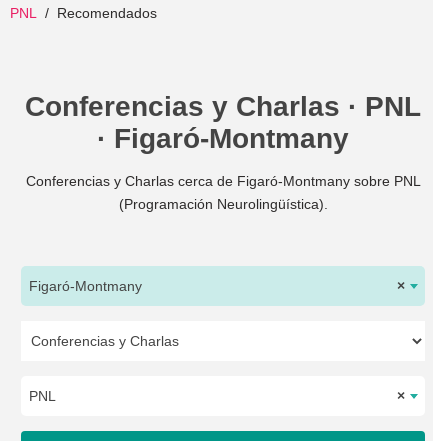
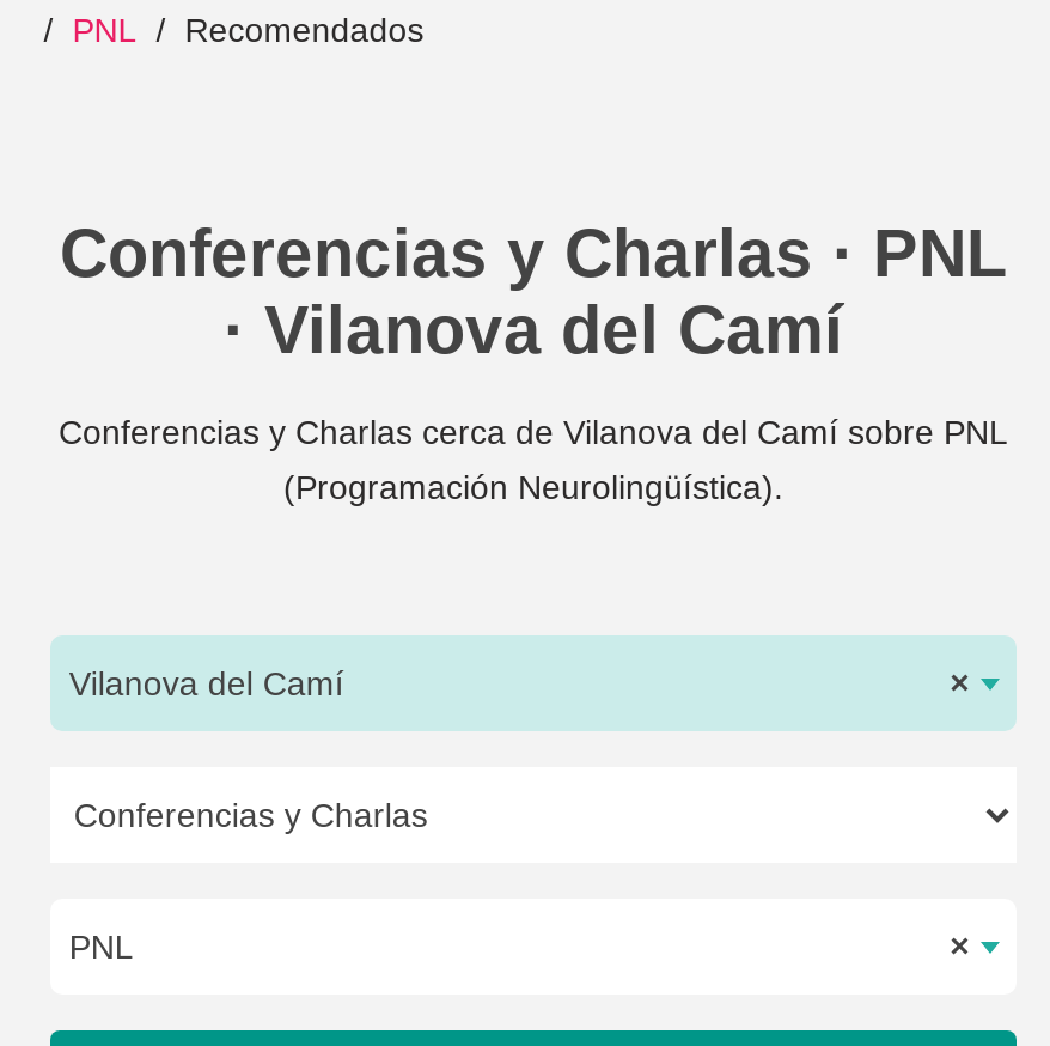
- · Figaró-Montmany
+ · Vilanova del Camí

- Conferencias y Charlas cerca de Figaró-Montmany sobre PNL
+ Conferencias y Charlas cerca de Vilanova del Camí sobre PNL

- Figaró-Montmany
+ Vilanova del Camí
